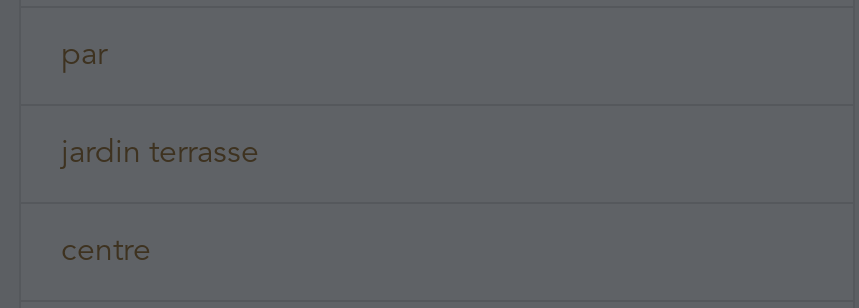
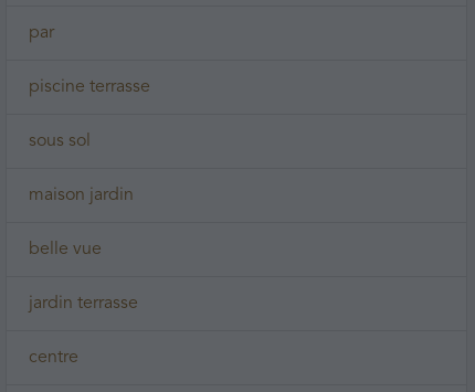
+ piscine terrasse
+ sous sol
+ maison jardin
+ belle vue
